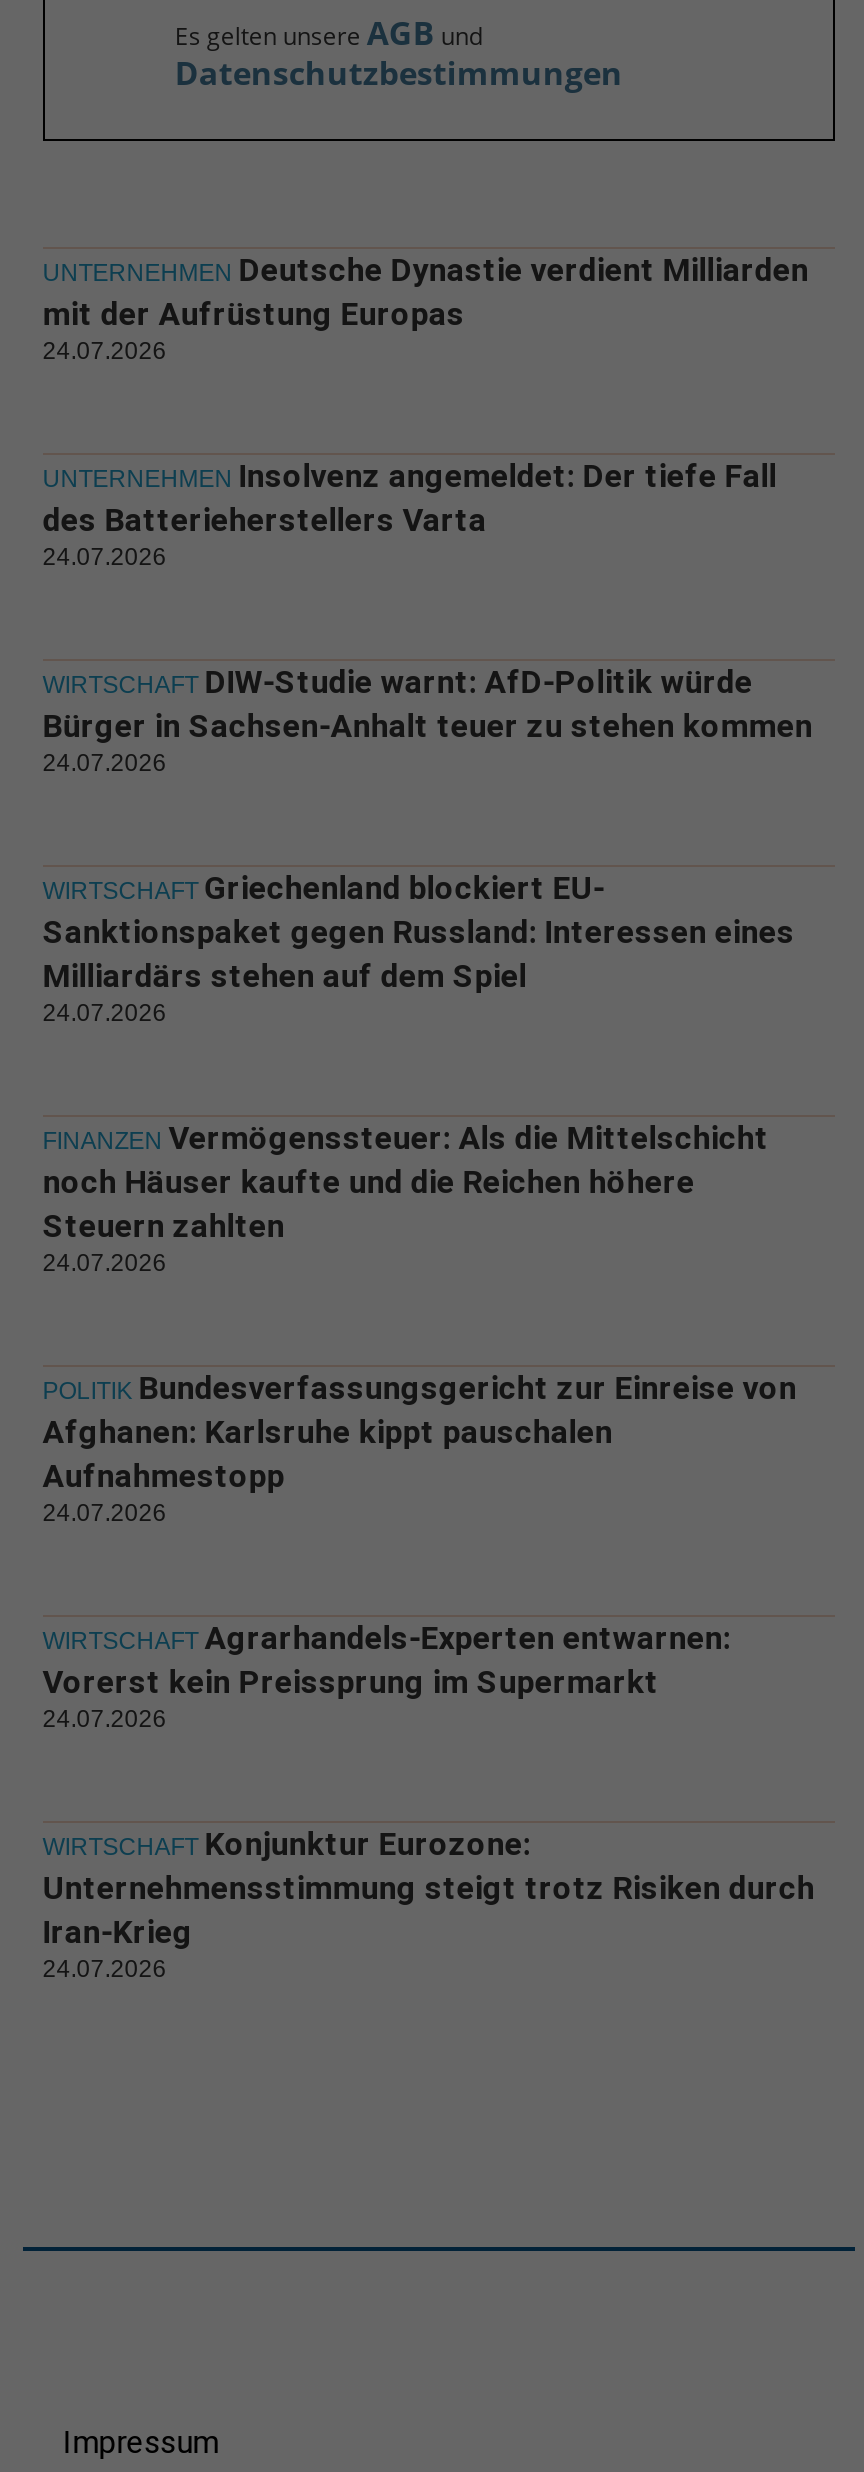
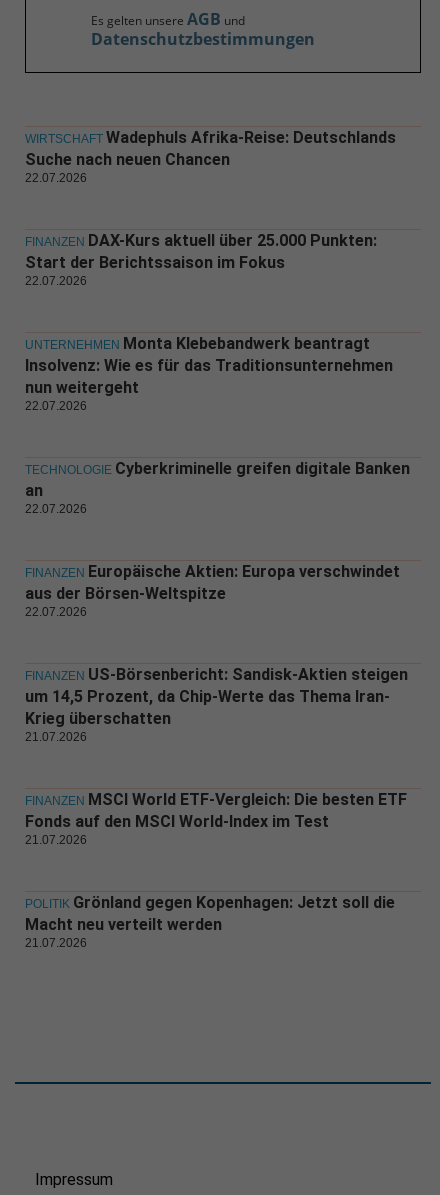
- UNTERNEHMEN Deutsche Dynastie verdient Milliarden
- mit der Aufrüstung Europas
- 24.07.2026
+ WIRTSCHAFT Wadephuls Afrika-Reise: Deutschlands
+ Suche nach neuen Chancen
+ 22.07.2026

- UNTERNEHMEN Insolvenz angemeldet: Der tiefe Fall
- des Batterieherstellers Varta
- 24.07.2026
+ FINANZEN DAX-Kurs aktuell über 25.000 Punkten:
+ Start der Berichtssaison im Fokus
+ 22.07.2026

- WIRTSCHAFT DIW-Studie warnt: AfD-Politik würde
- Bürger in Sachsen-Anhalt teuer zu stehen kommen
- 24.07.2026
+ UNTERNEHMEN Monta Klebebandwerk beantragt
+ Insolvenz: Wie es für das Traditionsunternehmen
+ nun weitergeht
+ 22.07.2026

- WIRTSCHAFT Griechenland blockiert EU-
- Sanktionspaket gegen Russland: Interessen eines
- Milliardärs stehen auf dem Spiel
- 24.07.2026
+ TECHNOLOGIE Cyberkriminelle greifen digitale Banken
+ an
+ 22.07.2026

- FINANZEN Vermögenssteuer: Als die Mittelschicht
- noch Häuser kaufte und die Reichen höhere
- Steuern zahlten
- 24.07.2026
+ FINANZEN Europäische Aktien: Europa verschwindet
+ aus der Börsen-Weltspitze
+ 22.07.2026

- POLITIK Bundesverfassungsgericht zur Einreise von
- Afghanen: Karlsruhe kippt pauschalen
- Aufnahmestopp
- 24.07.2026
+ FINANZEN US-Börsenbericht: Sandisk-Aktien steigen
+ um 14,5 Prozent, da Chip-Werte das Thema Iran-
+ Krieg überschatten
+ 21.07.2026

- WIRTSCHAFT Agrarhandels-Experten entwarnen:
- Vorerst kein Preissprung im Supermarkt
- 24.07.2026
+ FINANZEN MSCI World ETF-Vergleich: Die besten ETF
+ Fonds auf den MSCI World-Index im Test
+ 21.07.2026

- WIRTSCHAFT Konjunktur Eurozone:
- Unternehmensstimmung steigt trotz Risiken durch
- Iran-Krieg
- 24.07.2026
+ POLITIK Grönland gegen Kopenhagen: Jetzt soll die
+ Macht neu verteilt werden
+ 21.07.2026
